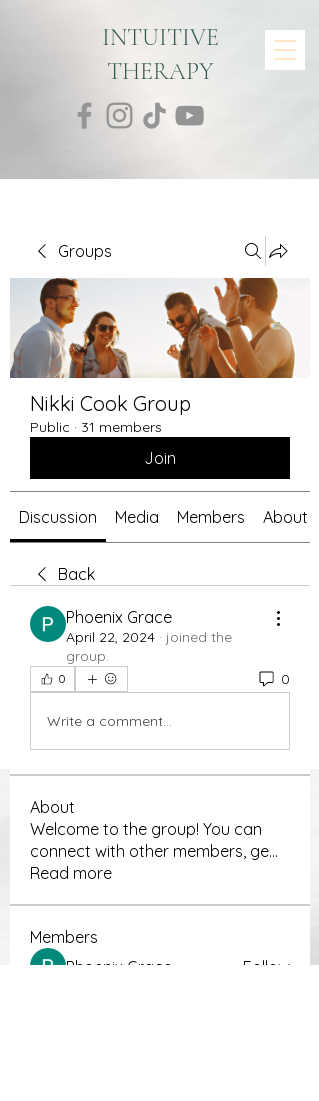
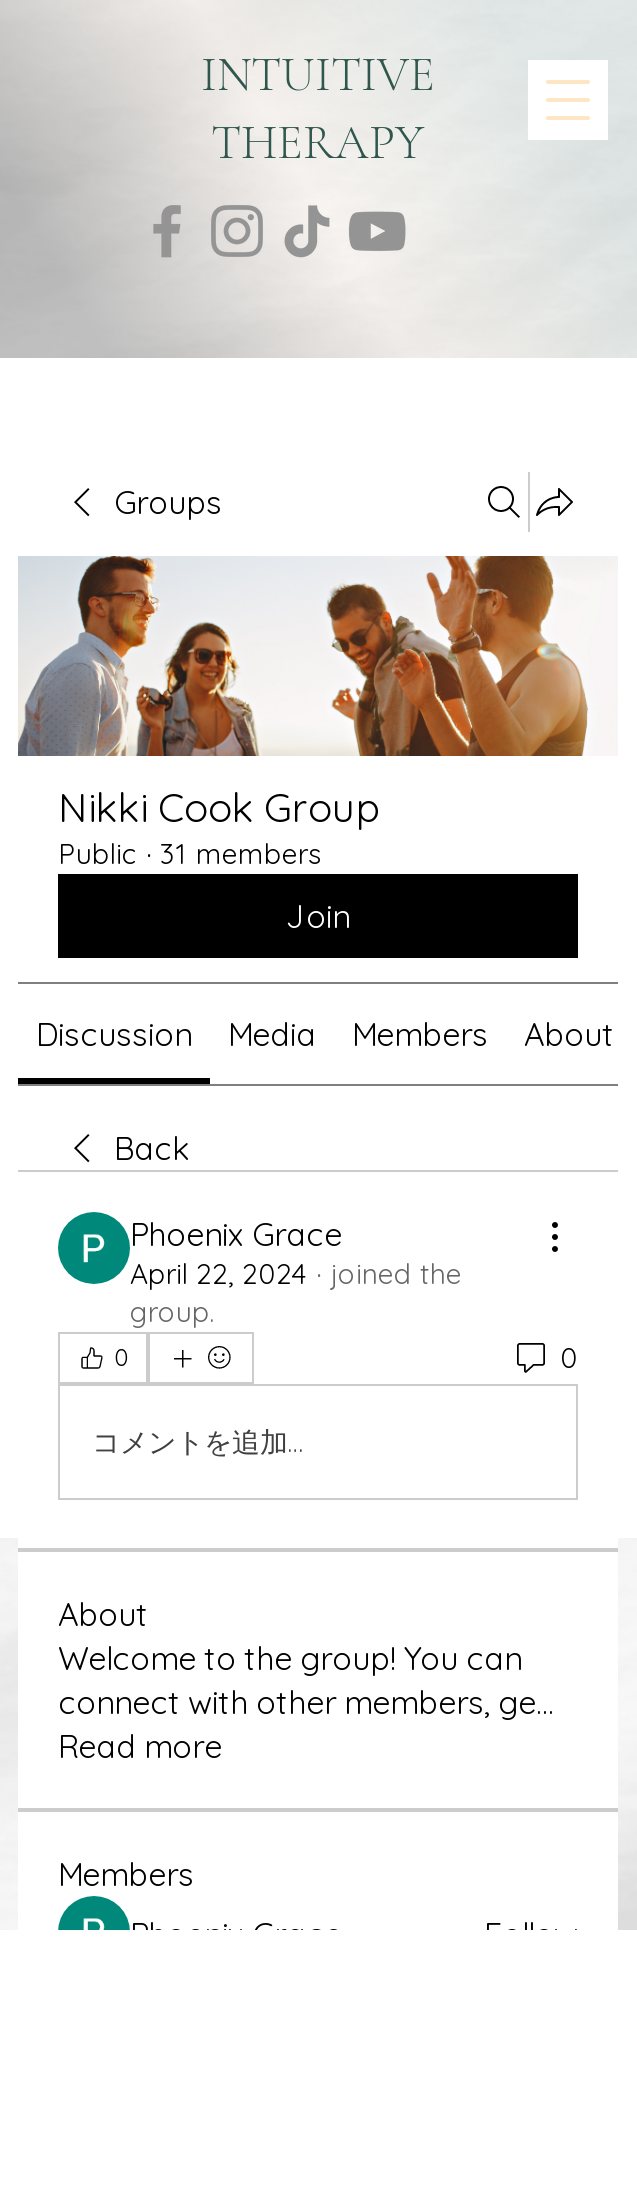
- Write a comment...
+ コメントを追加…
